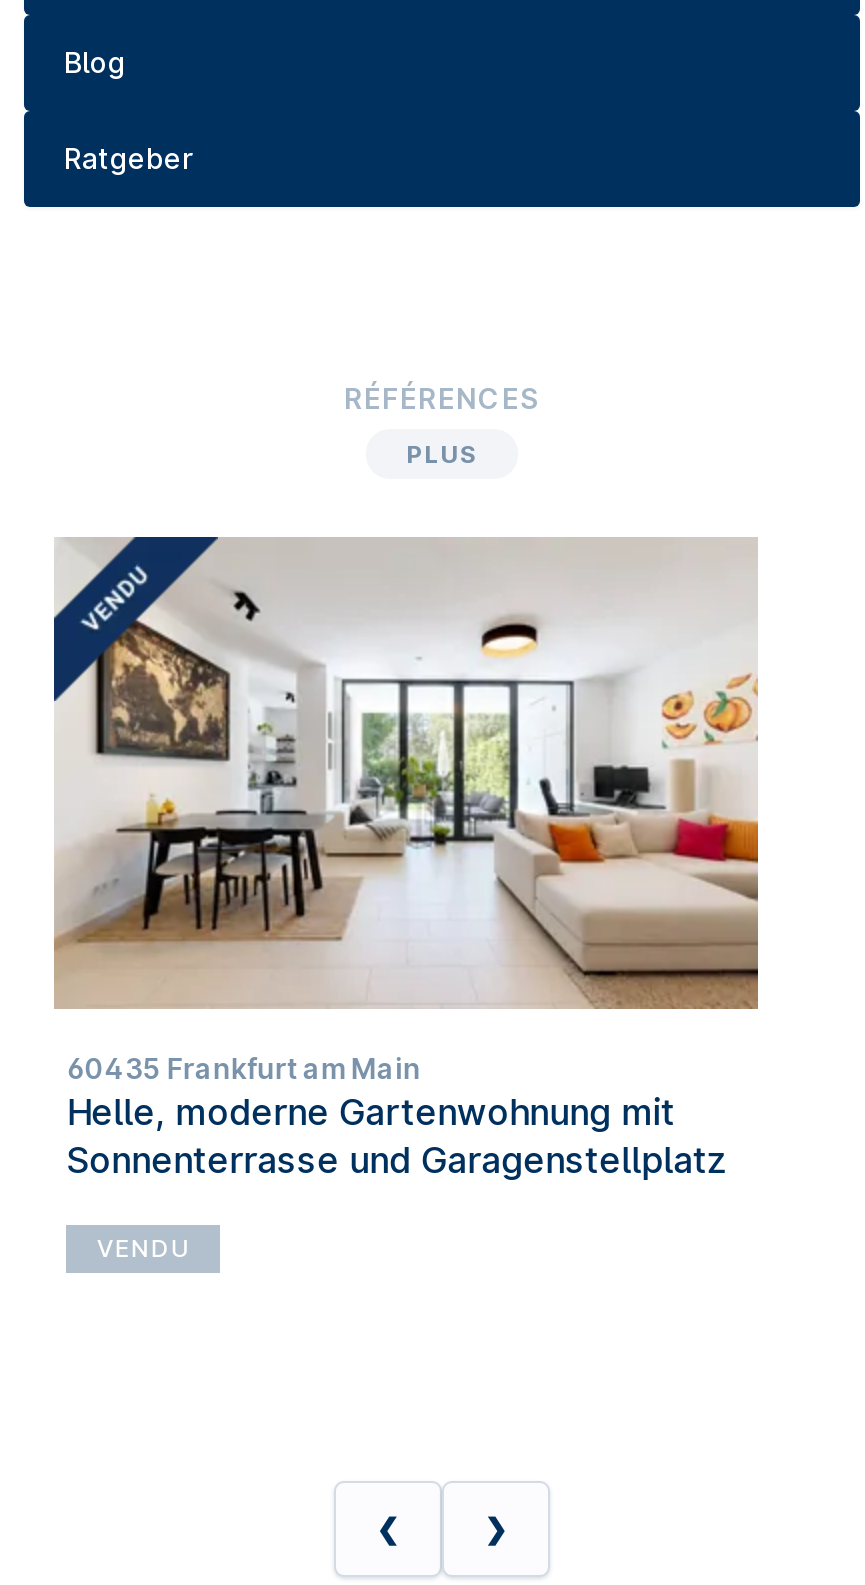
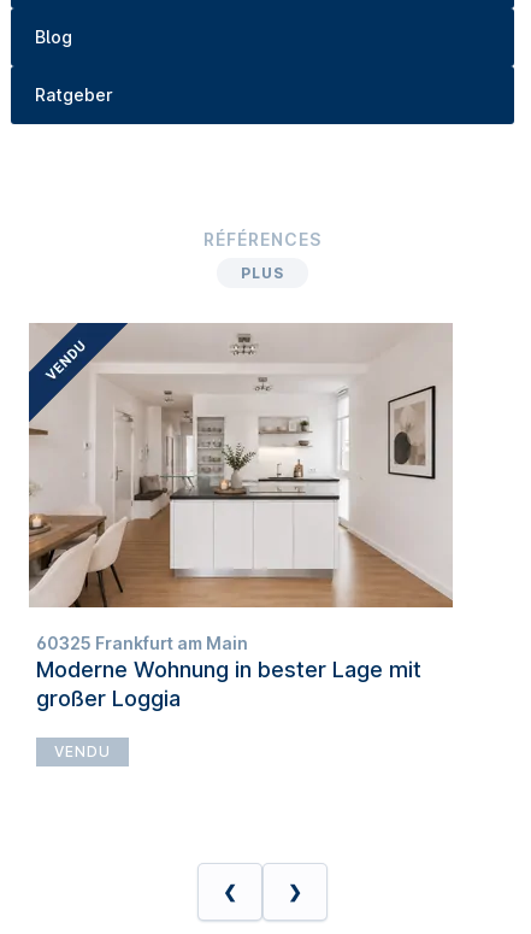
- [image]
- 60435 Frankfurt am Main
- Helle, moderne Gartenwohnung mit
- Sonnenterrasse und Garagenstellplatz
+ [image]
+ 60325 Frankfurt am Main
+ Moderne Wohnung in bester Lage mit
+ großer Loggia
